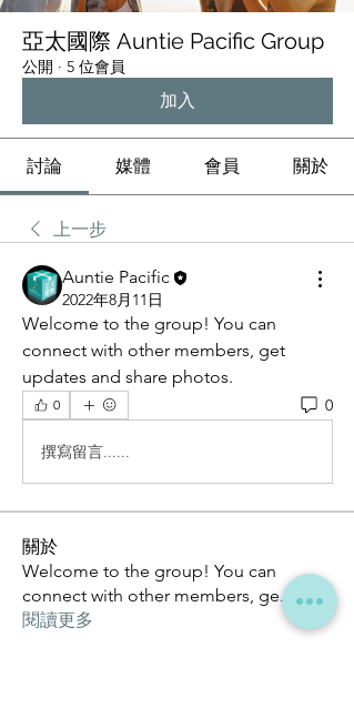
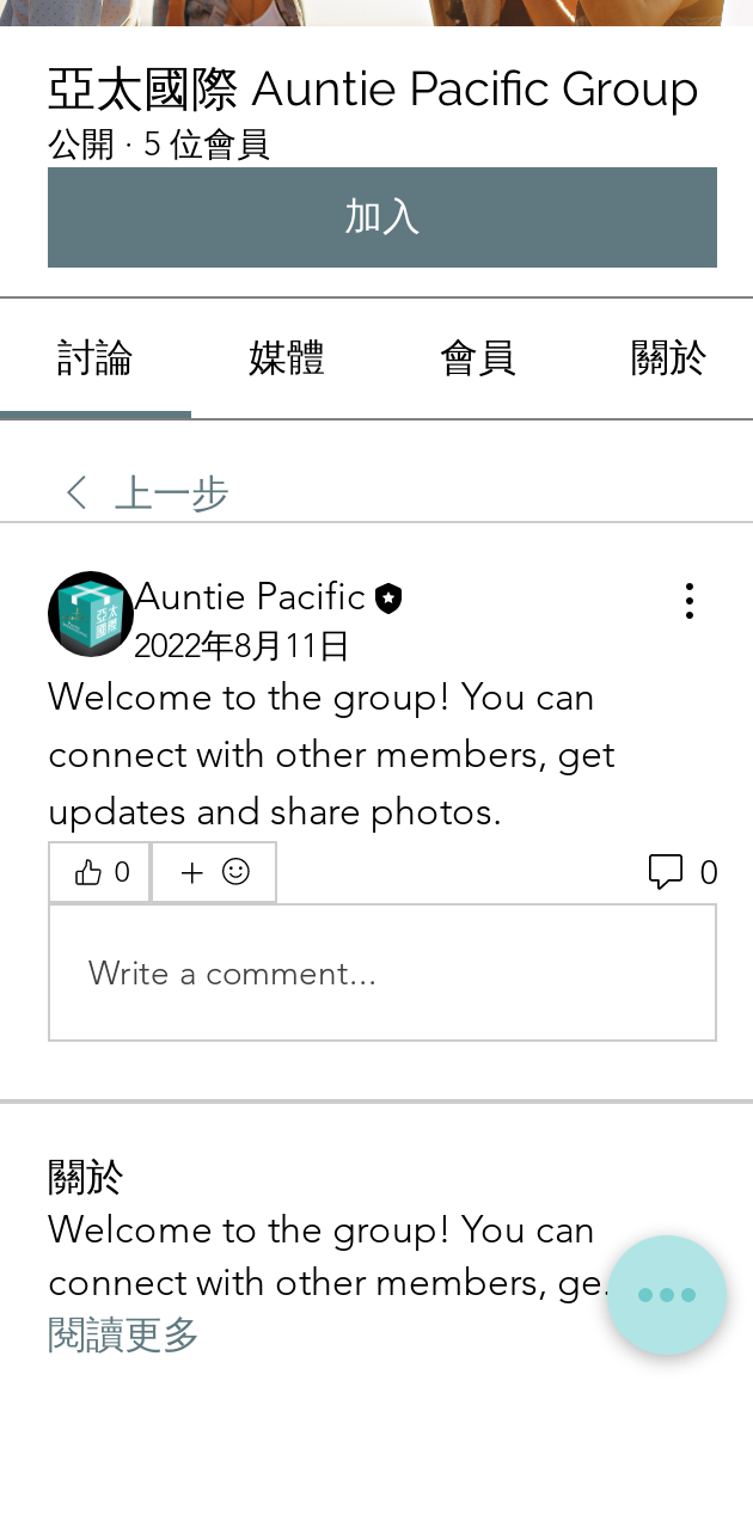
- 撰寫留言......
+ Write a comment...
